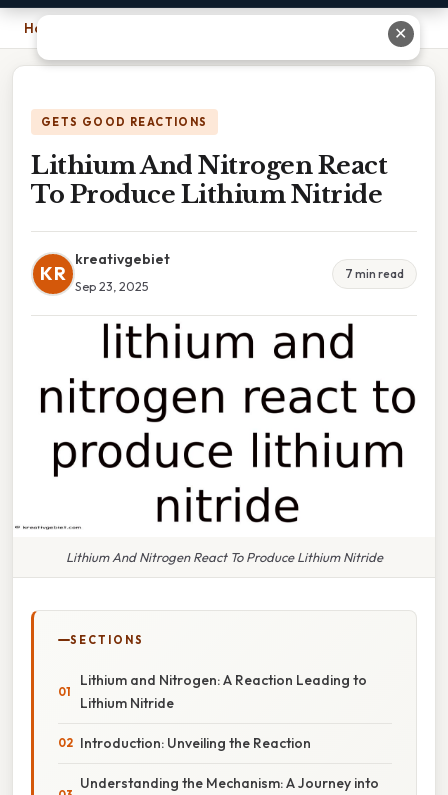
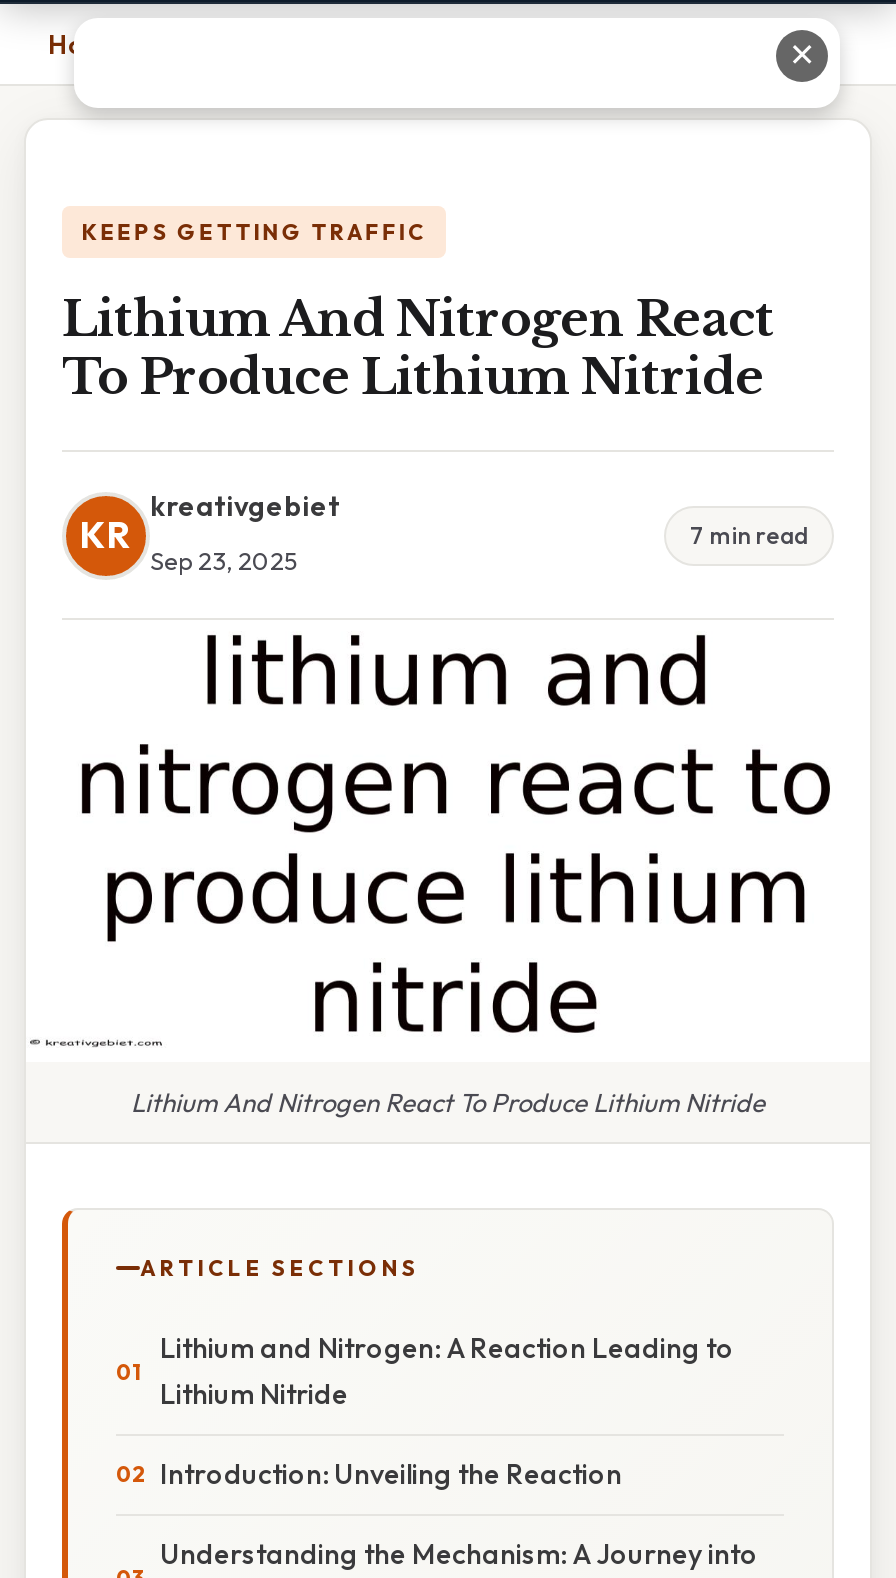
- GETS GOOD REACTIONS
+ KEEPS GETTING TRAFFIC

- SECTIONS
+ ARTICLE SECTIONS
